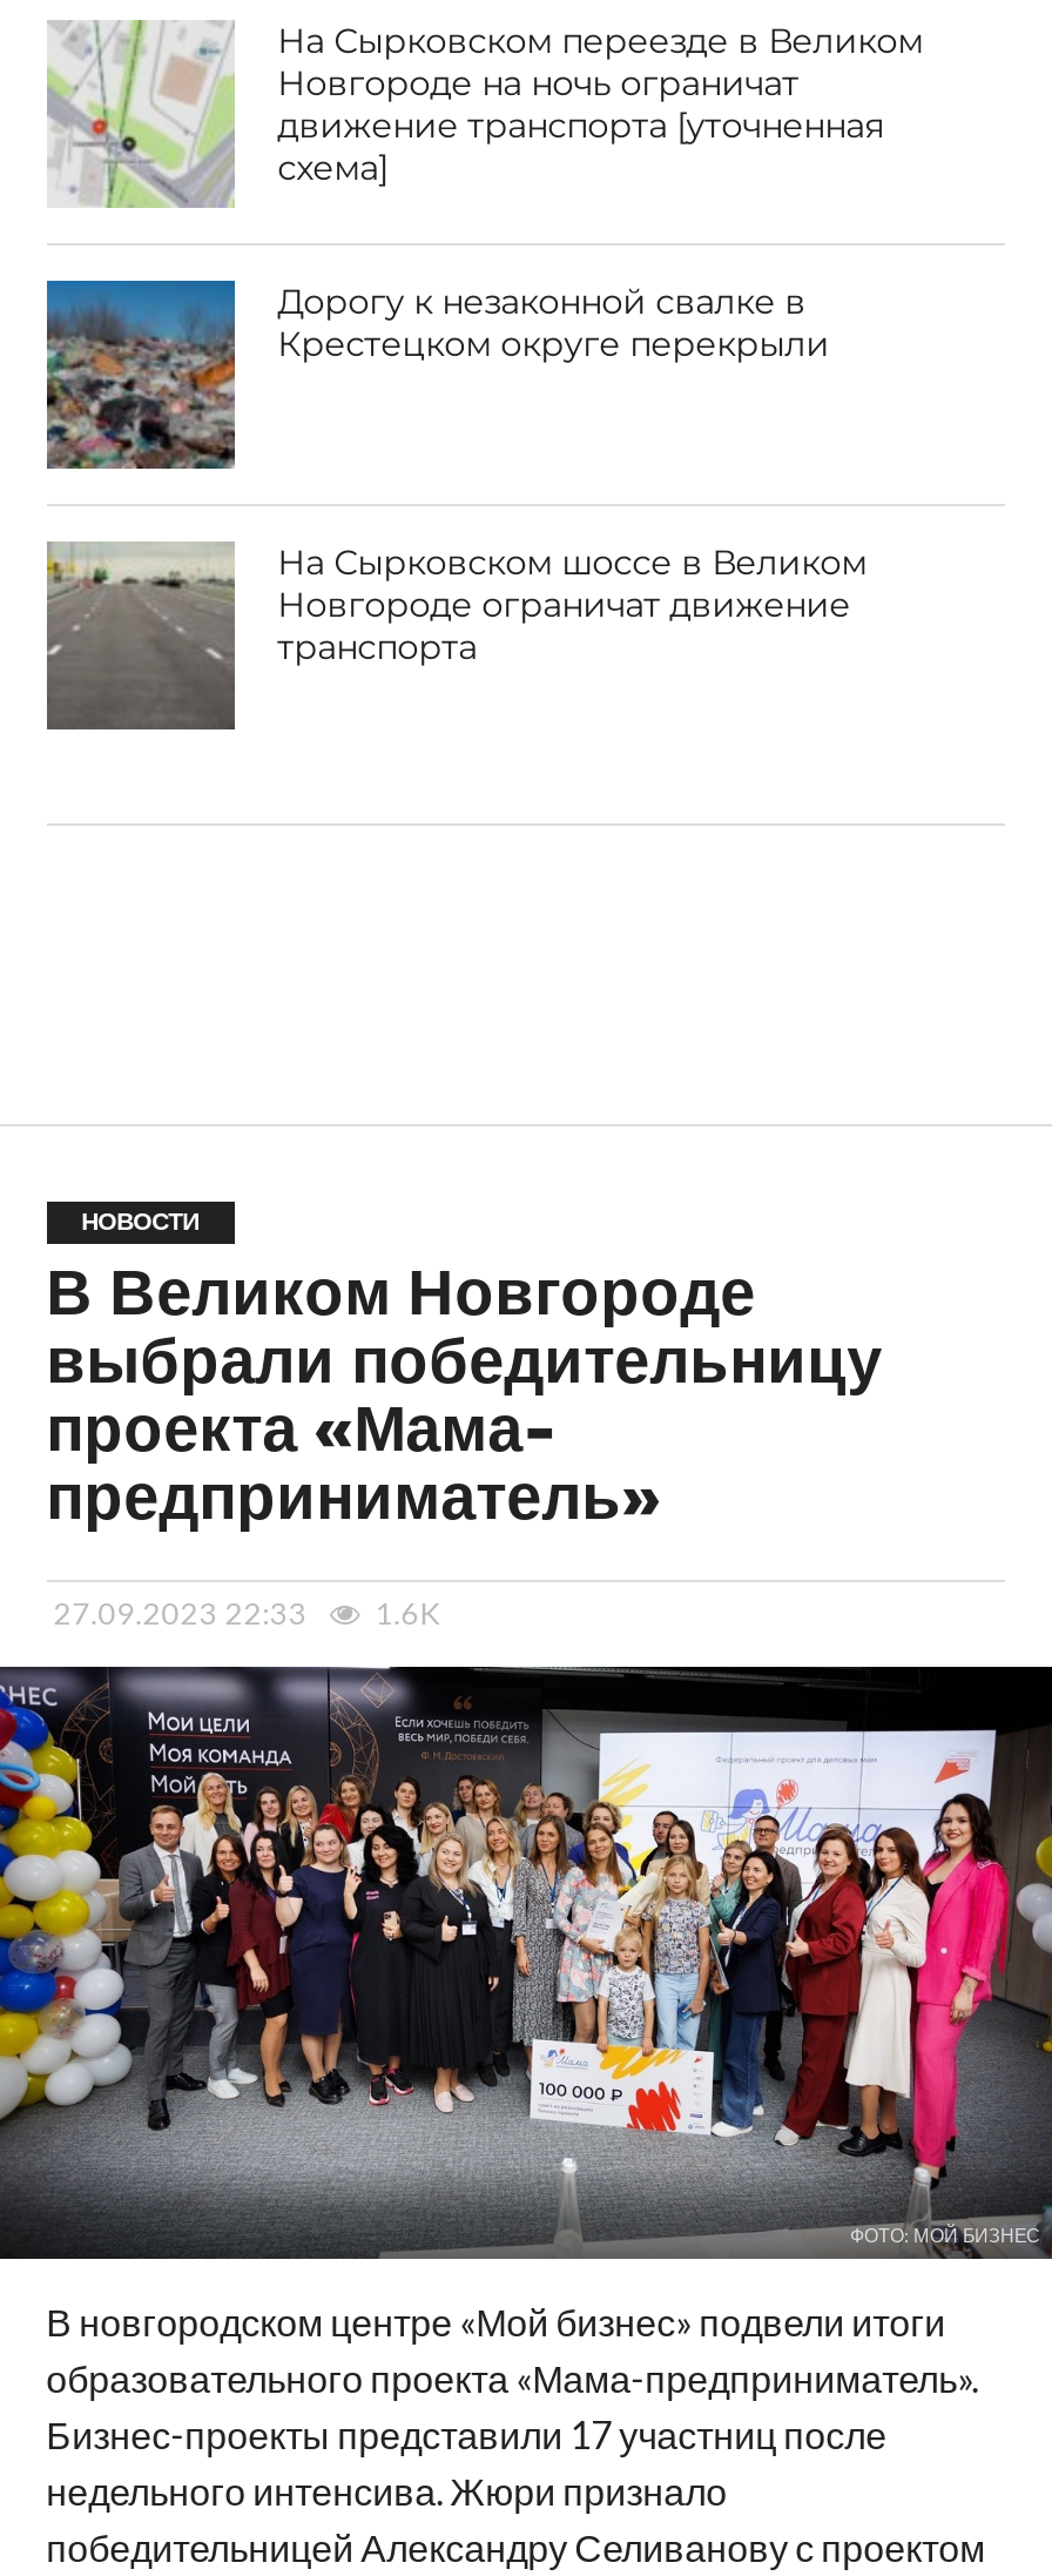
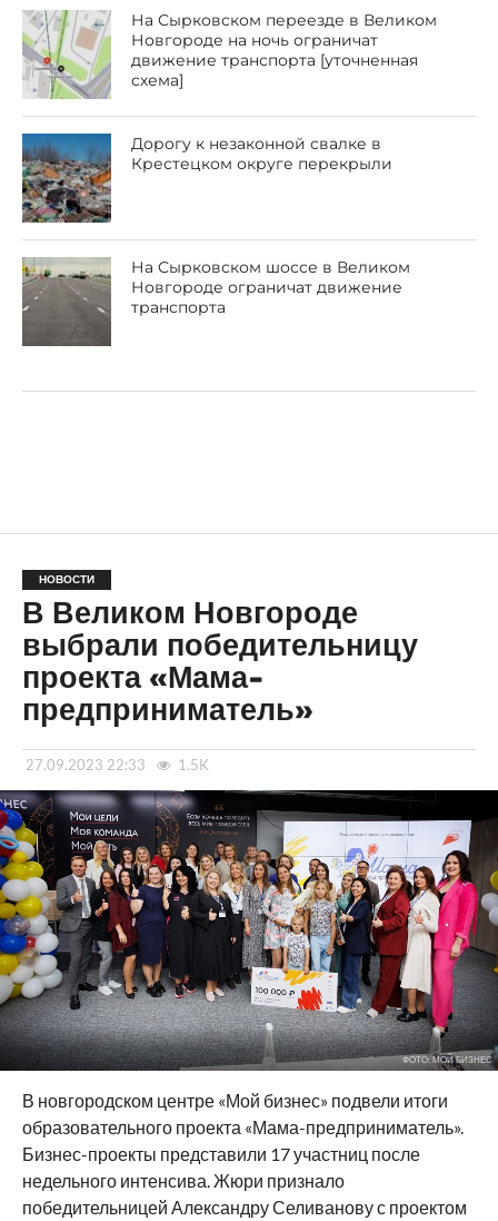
- 27.09.2023 22:33 1.6K
+ 27.09.2023 22:33 1.5K
